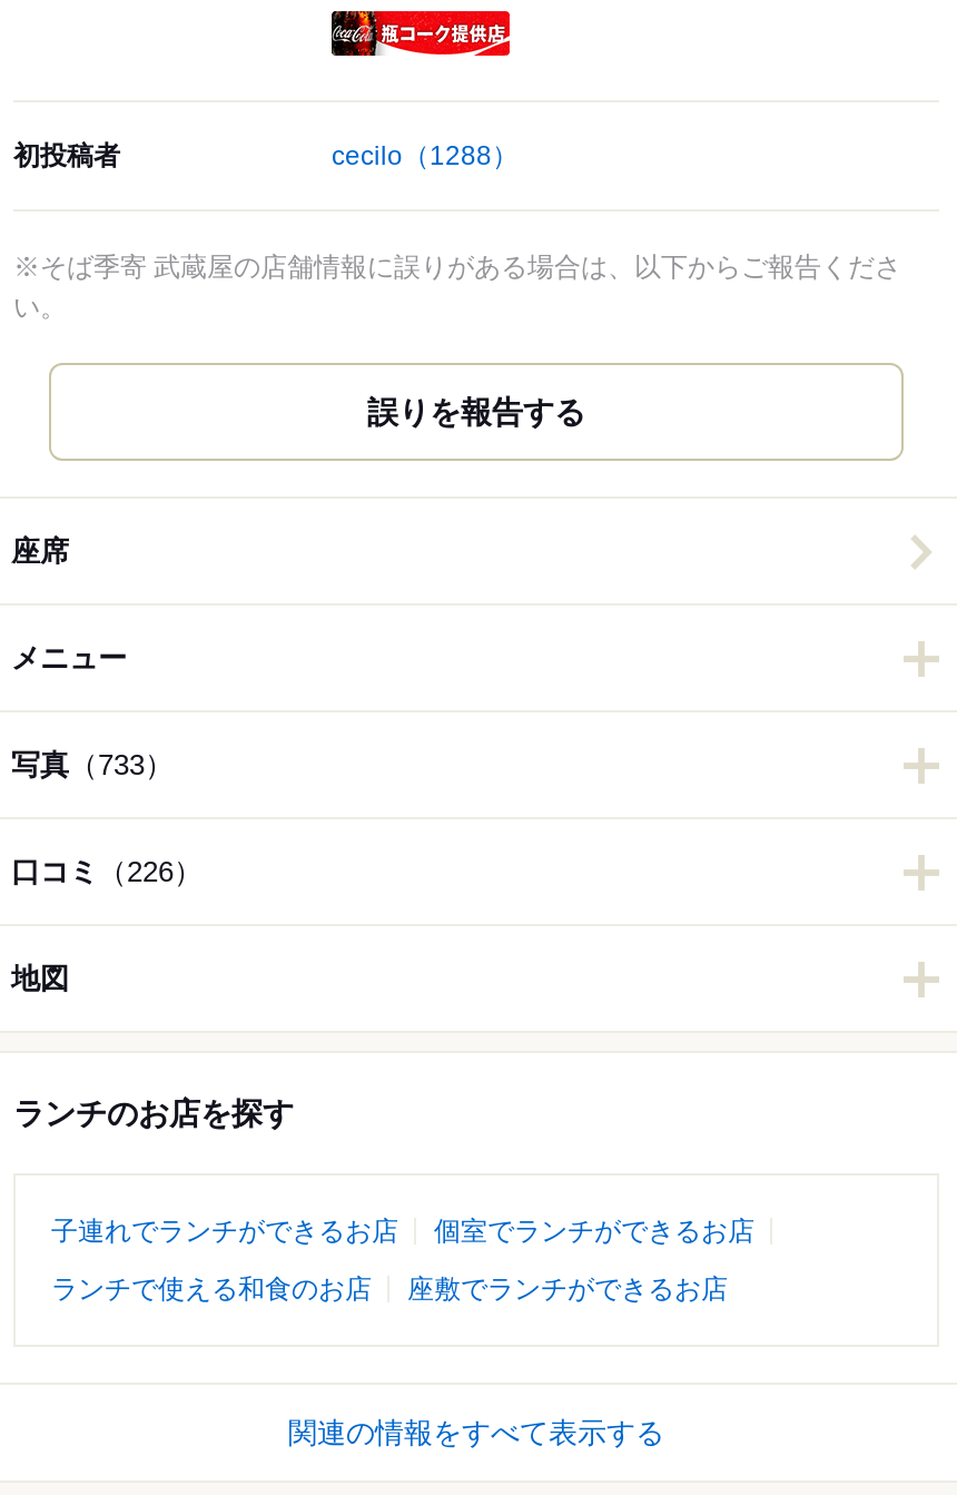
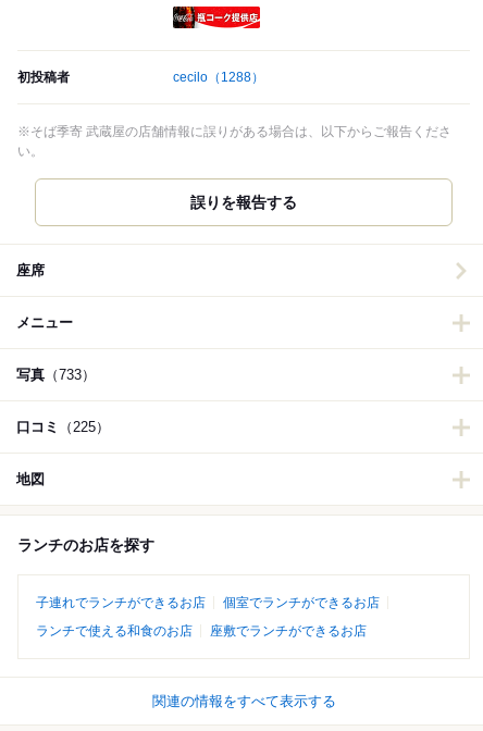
- 口コミ（226）
+ 口コミ（225）
